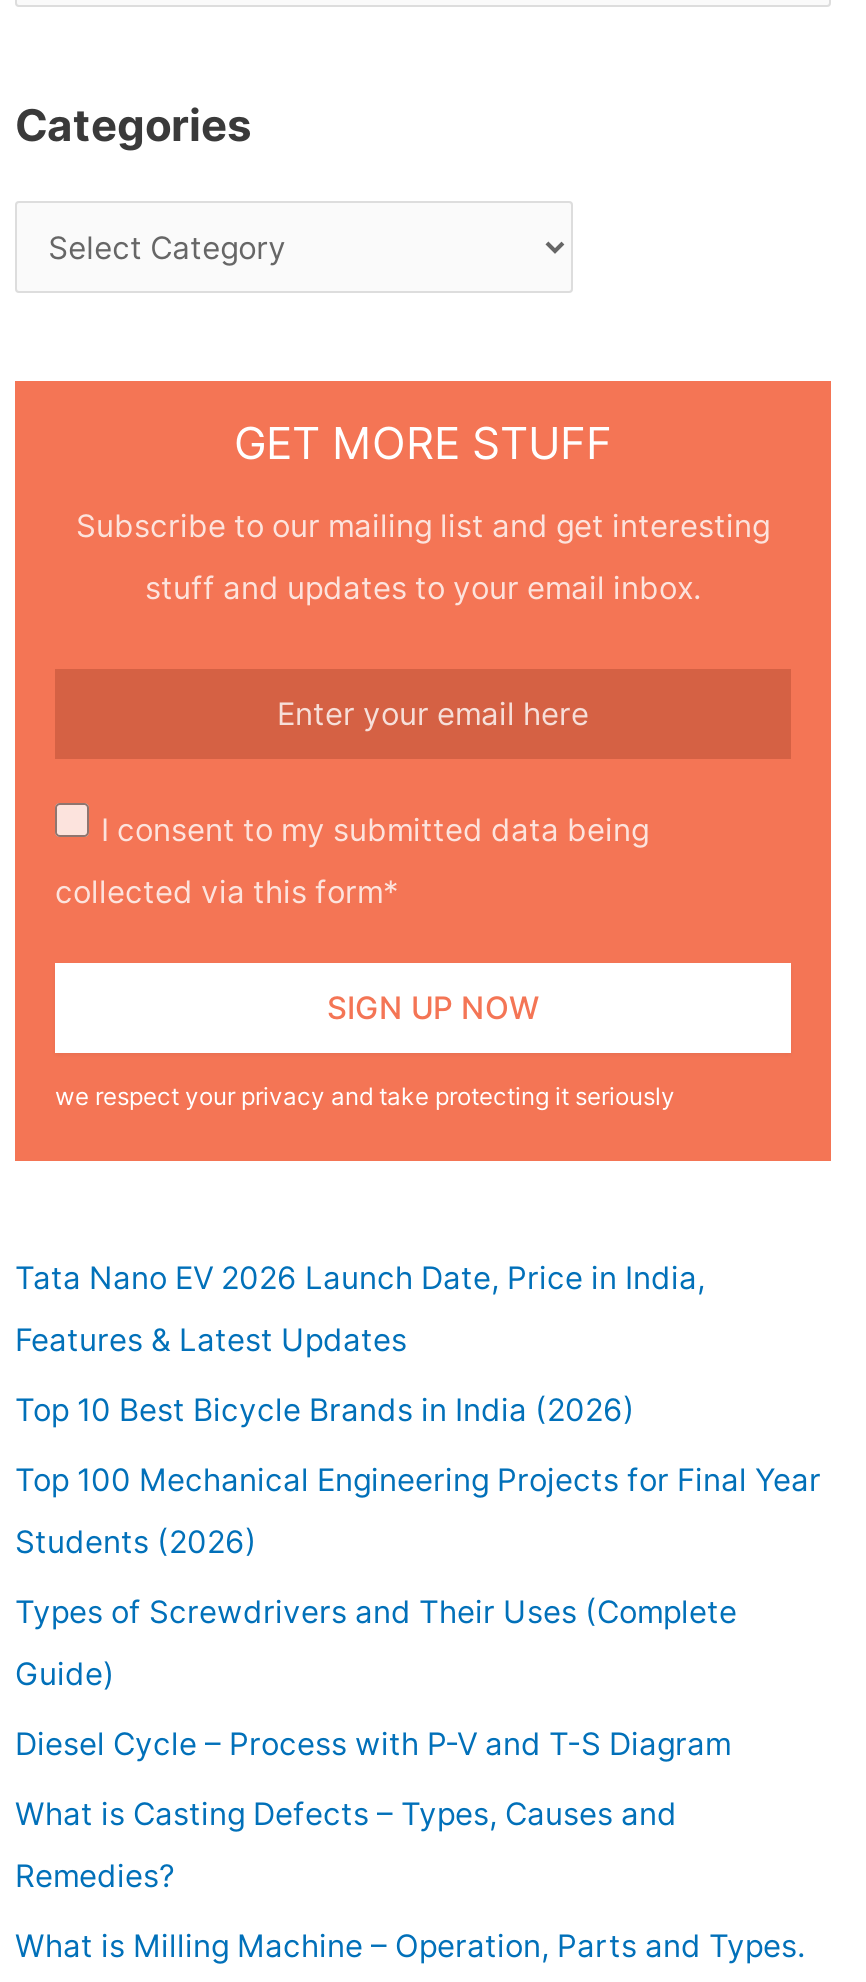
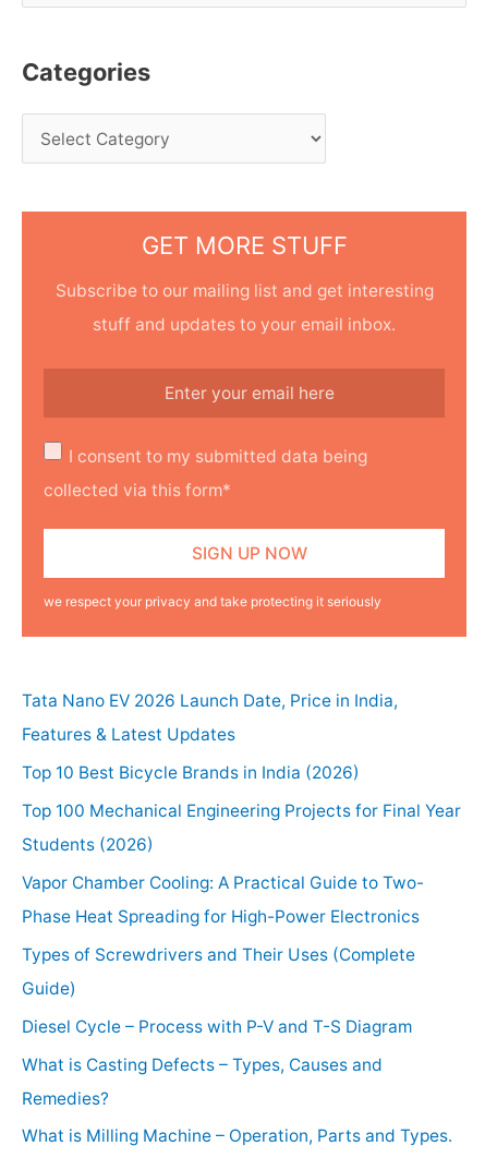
+ Vapor Chamber Cooling: A Practical Guide to Two-
+ Phase Heat Spreading for High-Power Electronics
